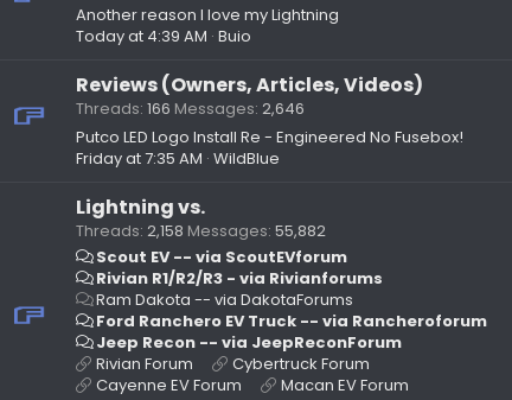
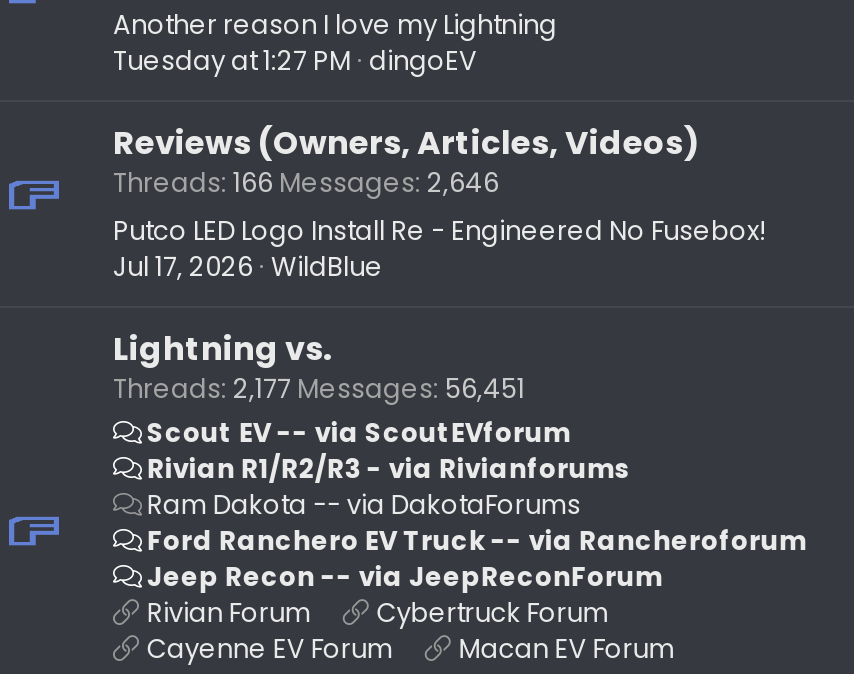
- Today at 4:39 AM Buio
+ Tuesday at 1:27 PM dingoEV

- Friday at 7:35 AM WildBlue
+ Jul 17, 2026 WildBlue

- Threads 2,158 Messages 55,882
+ Threads 2,177 Messages 56,451
